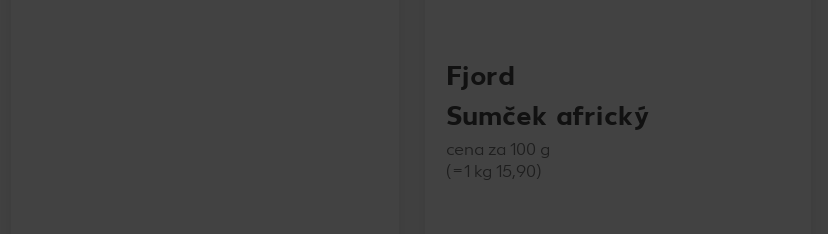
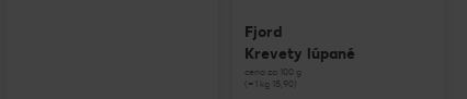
- Sumček africký
+ Krevety lúpané
